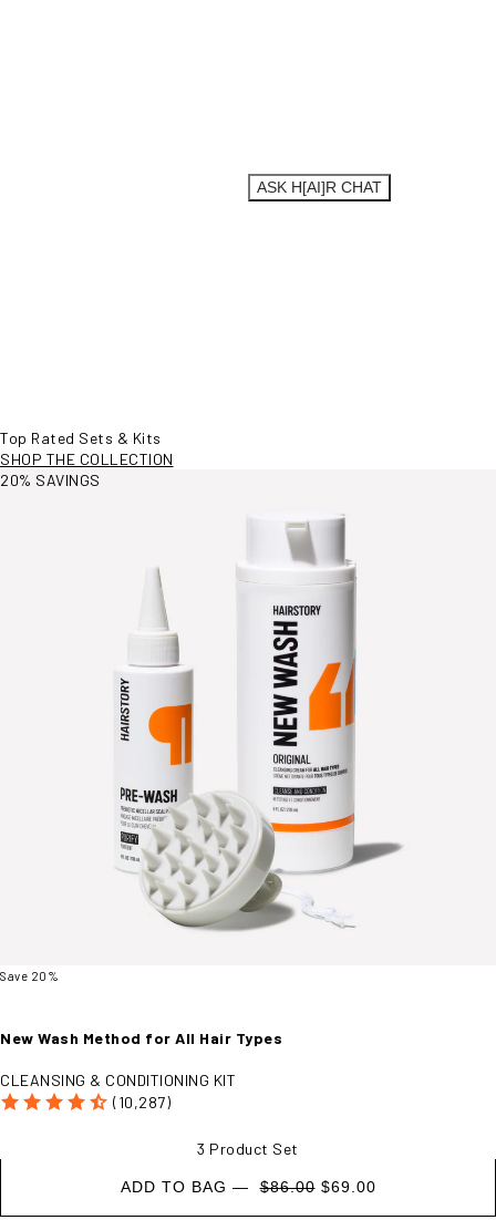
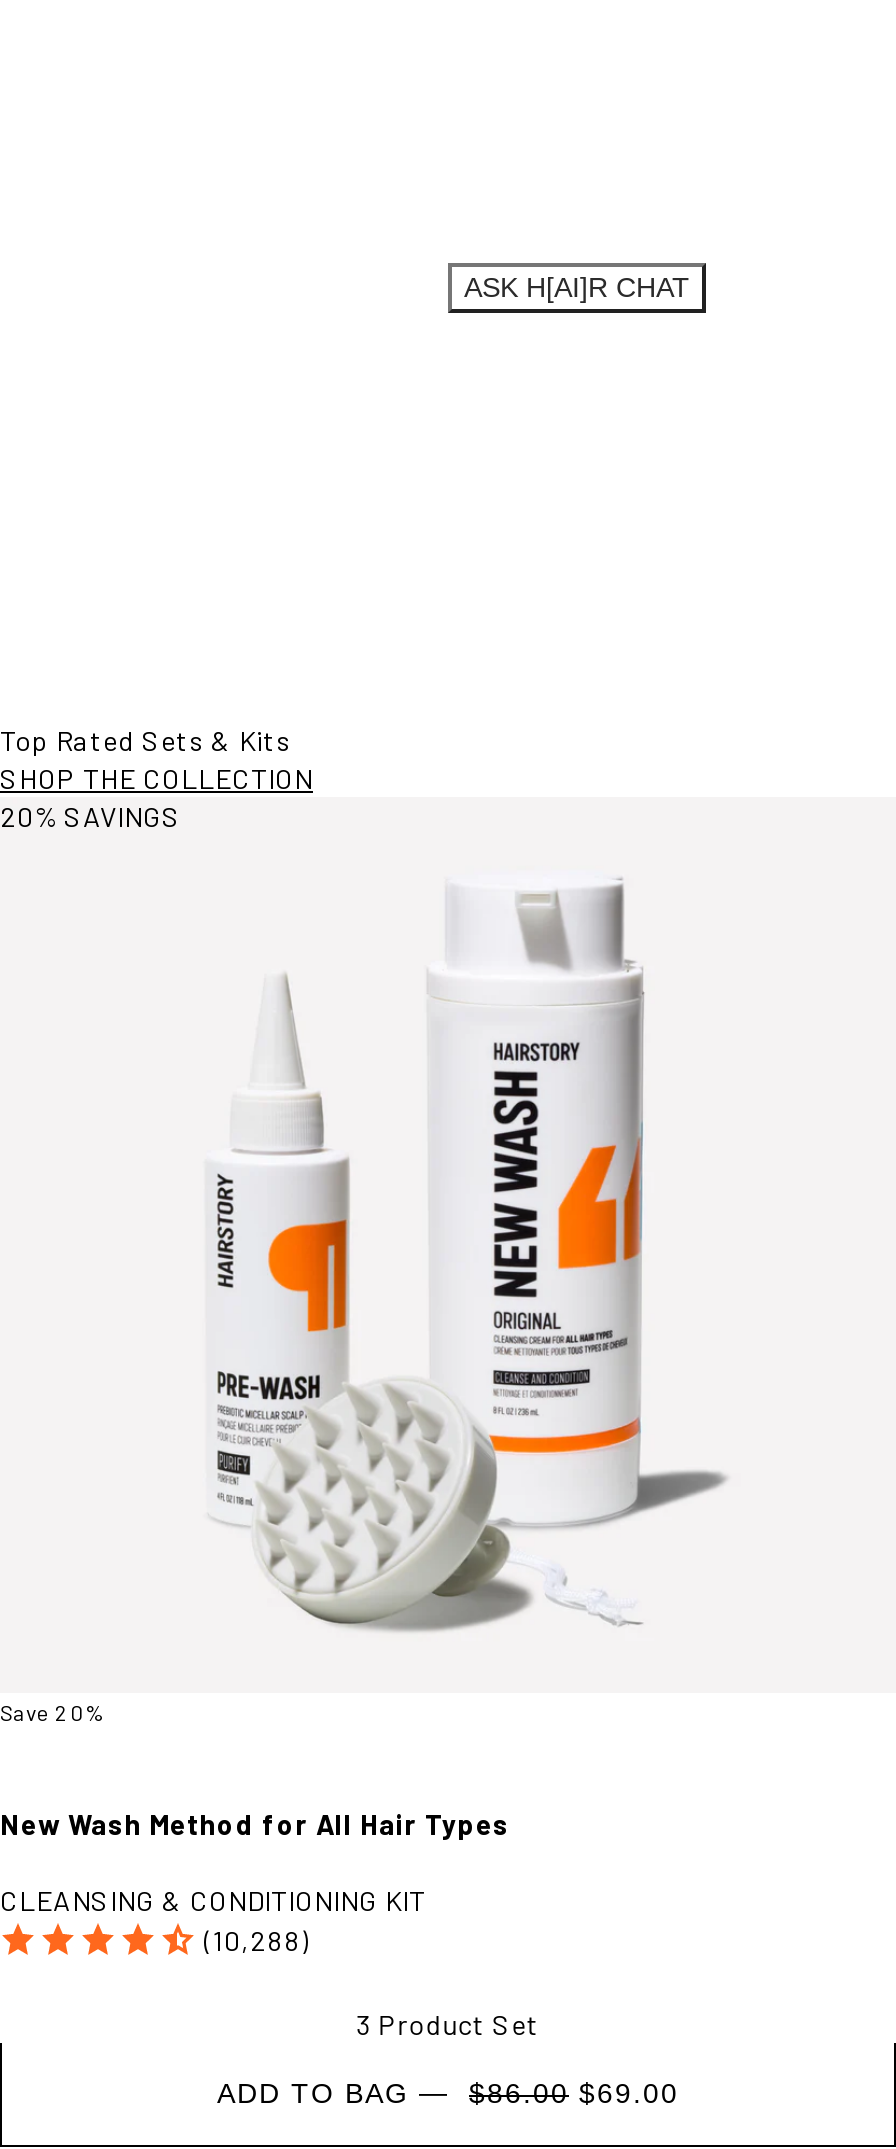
- (10,287)
+ (10,288)
